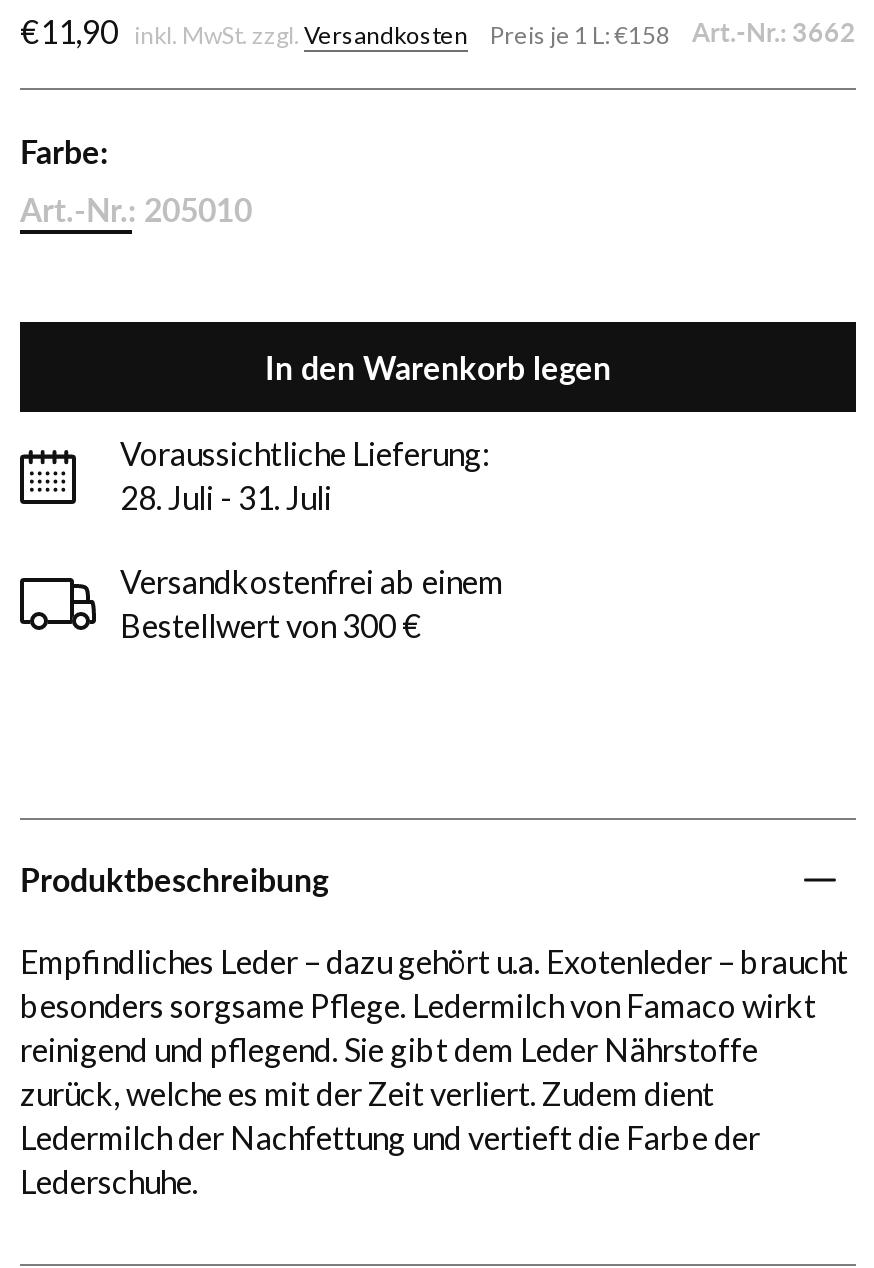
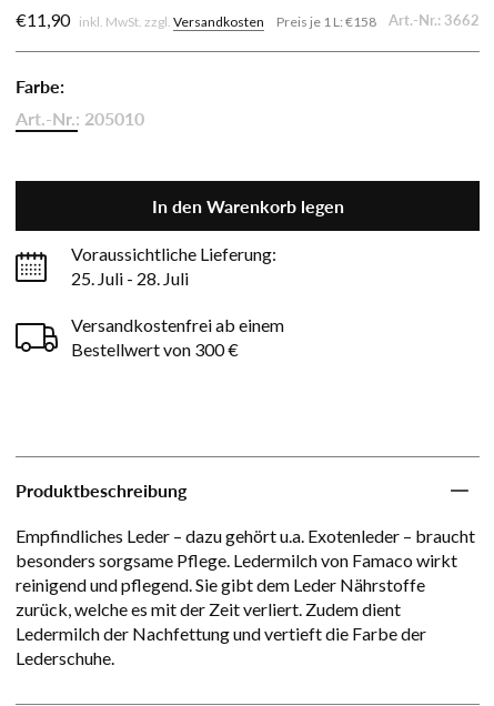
- 28. Juli - 31. Juli
+ 25. Juli - 28. Juli
